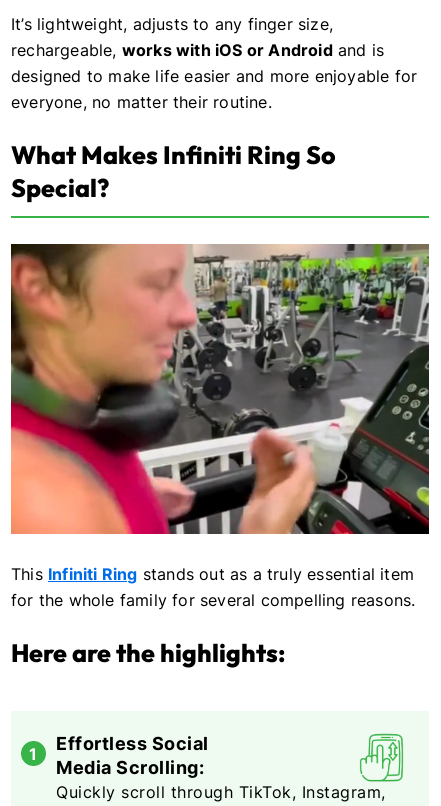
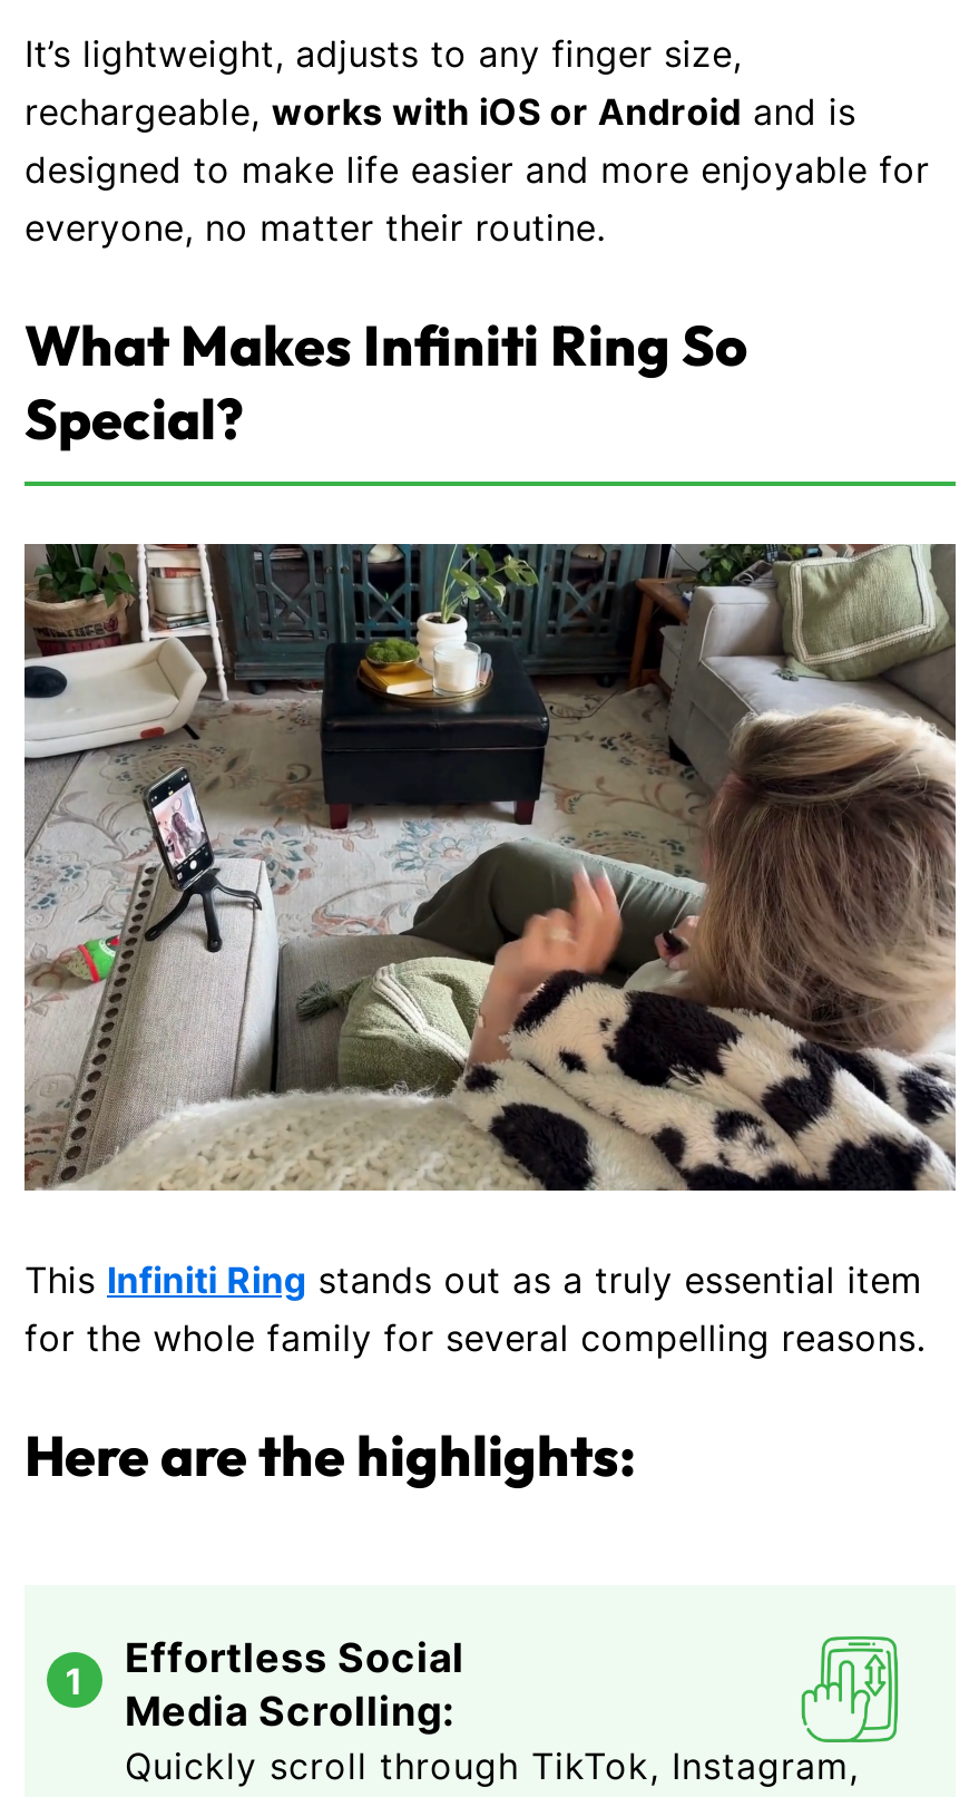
- [image]
+ [image]
